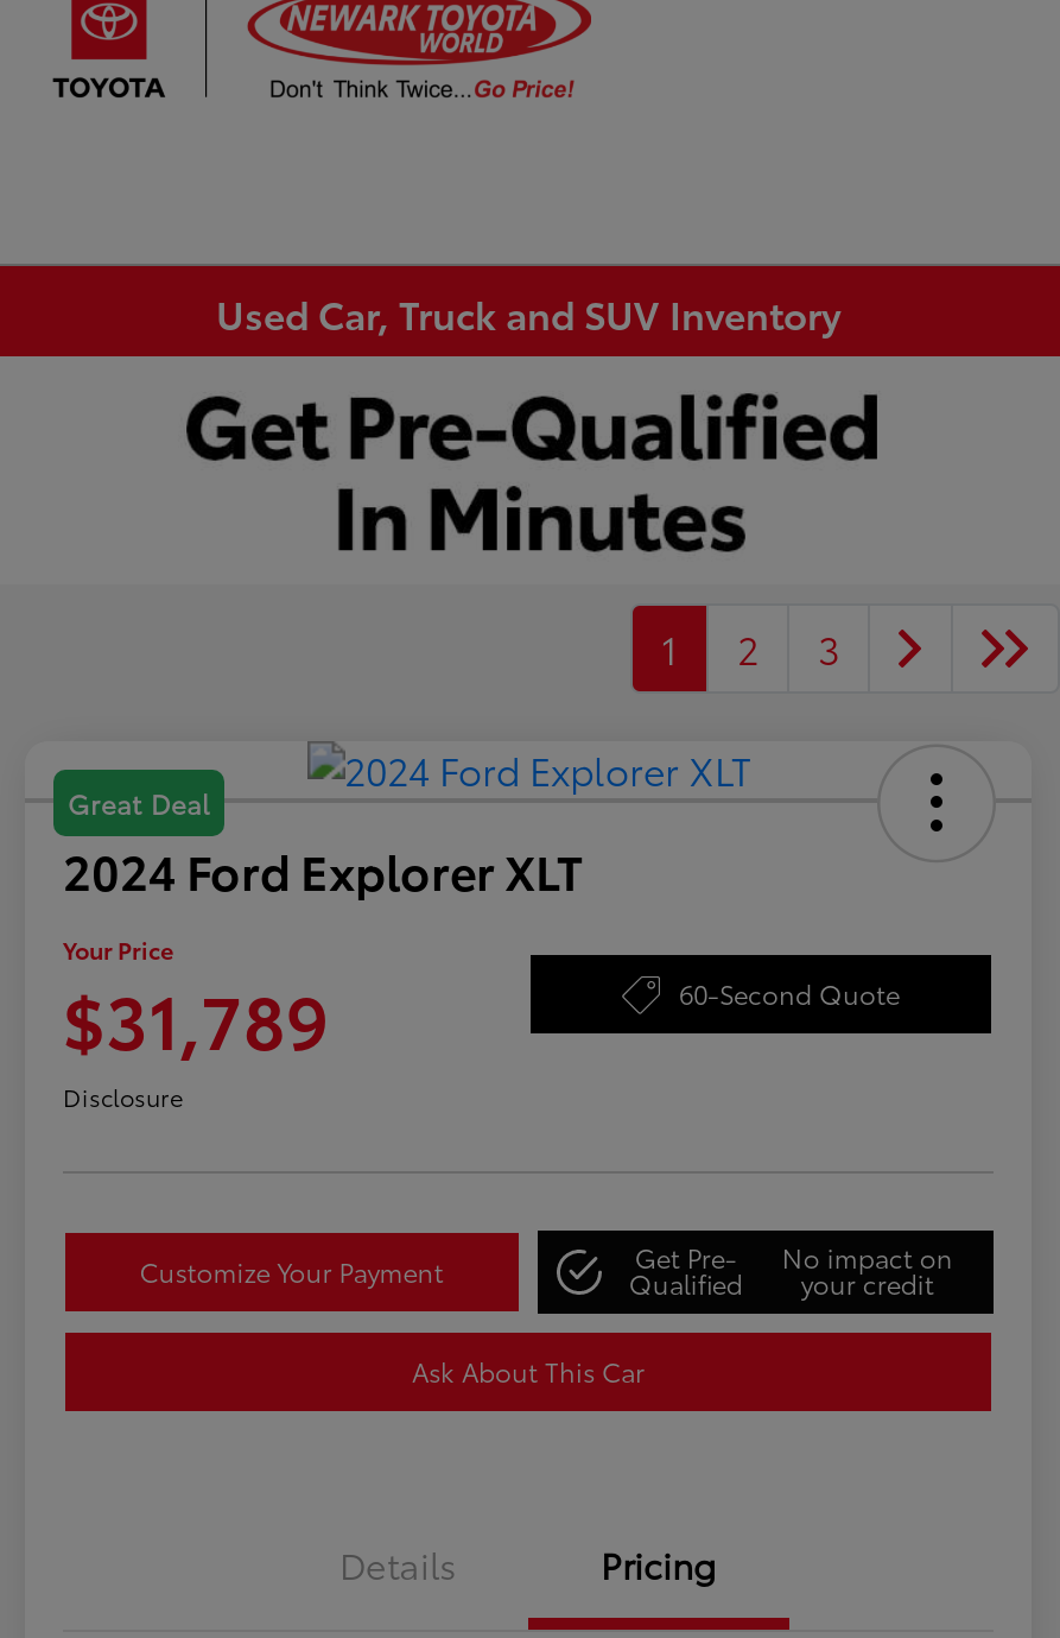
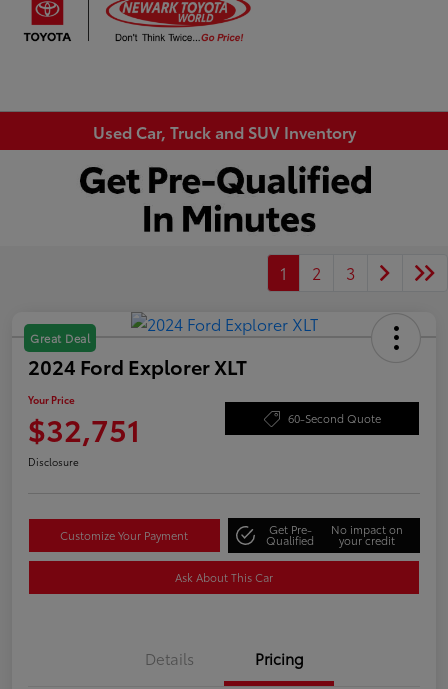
- $31,789
+ $32,751
